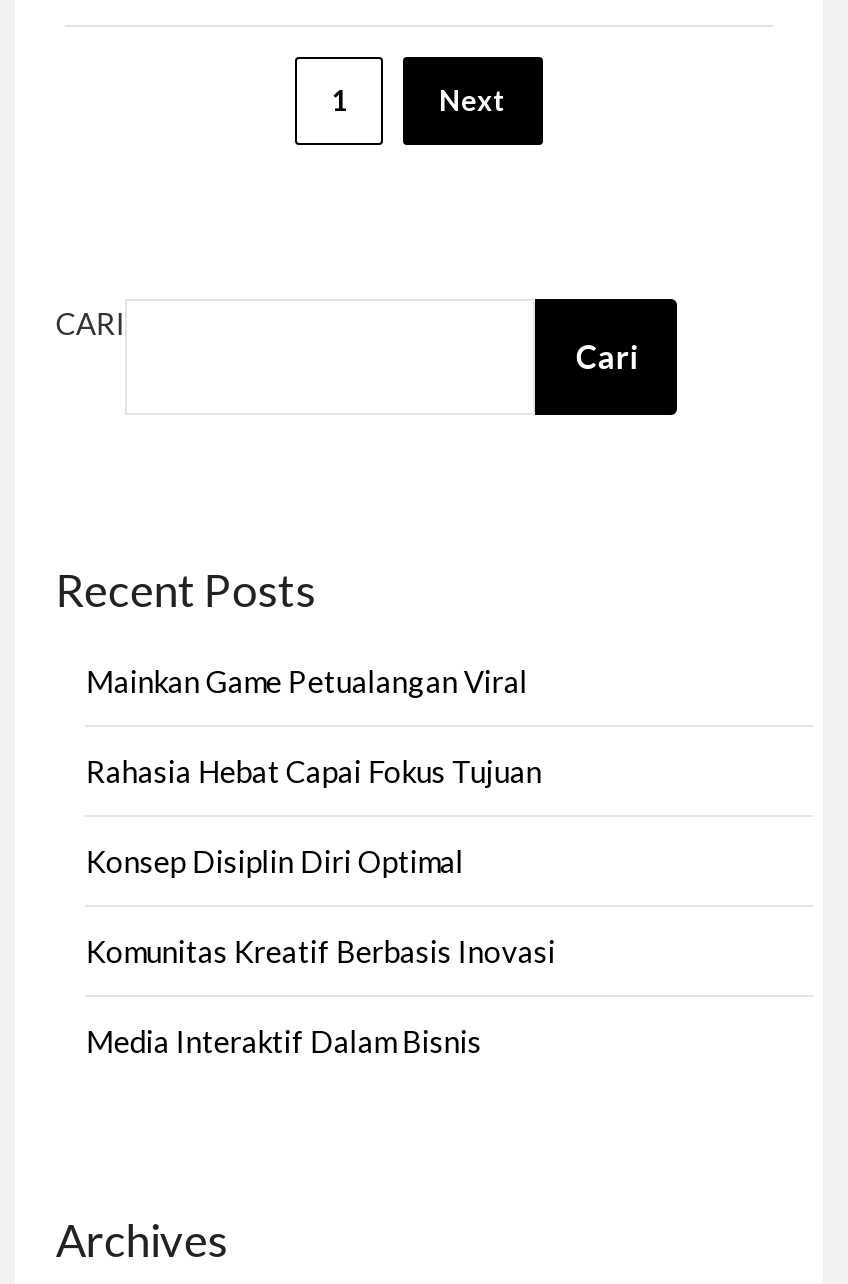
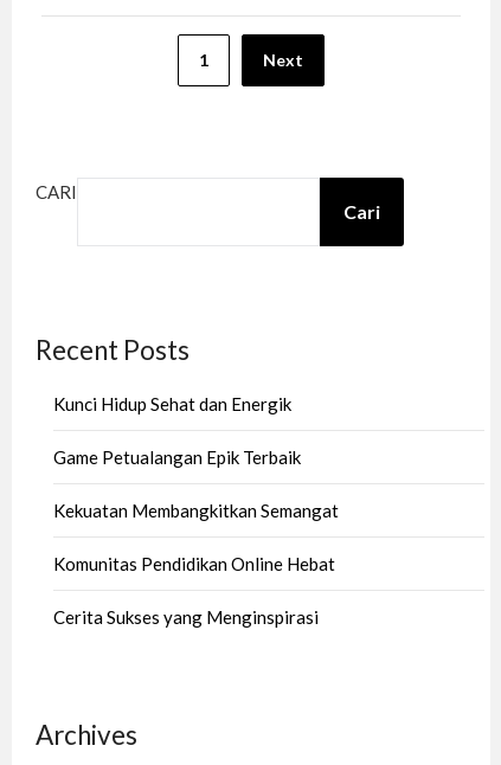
- Mainkan Game Petualangan Viral
+ Kunci Hidup Sehat dan Energik

- Rahasia Hebat Capai Fokus Tujuan
+ Game Petualangan Epik Terbaik

- Konsep Disiplin Diri Optimal
+ Kekuatan Membangkitkan Semangat

- Komunitas Kreatif Berbasis Inovasi
+ Komunitas Pendidikan Online Hebat

- Media Interaktif Dalam Bisnis
+ Cerita Sukses yang Menginspirasi
